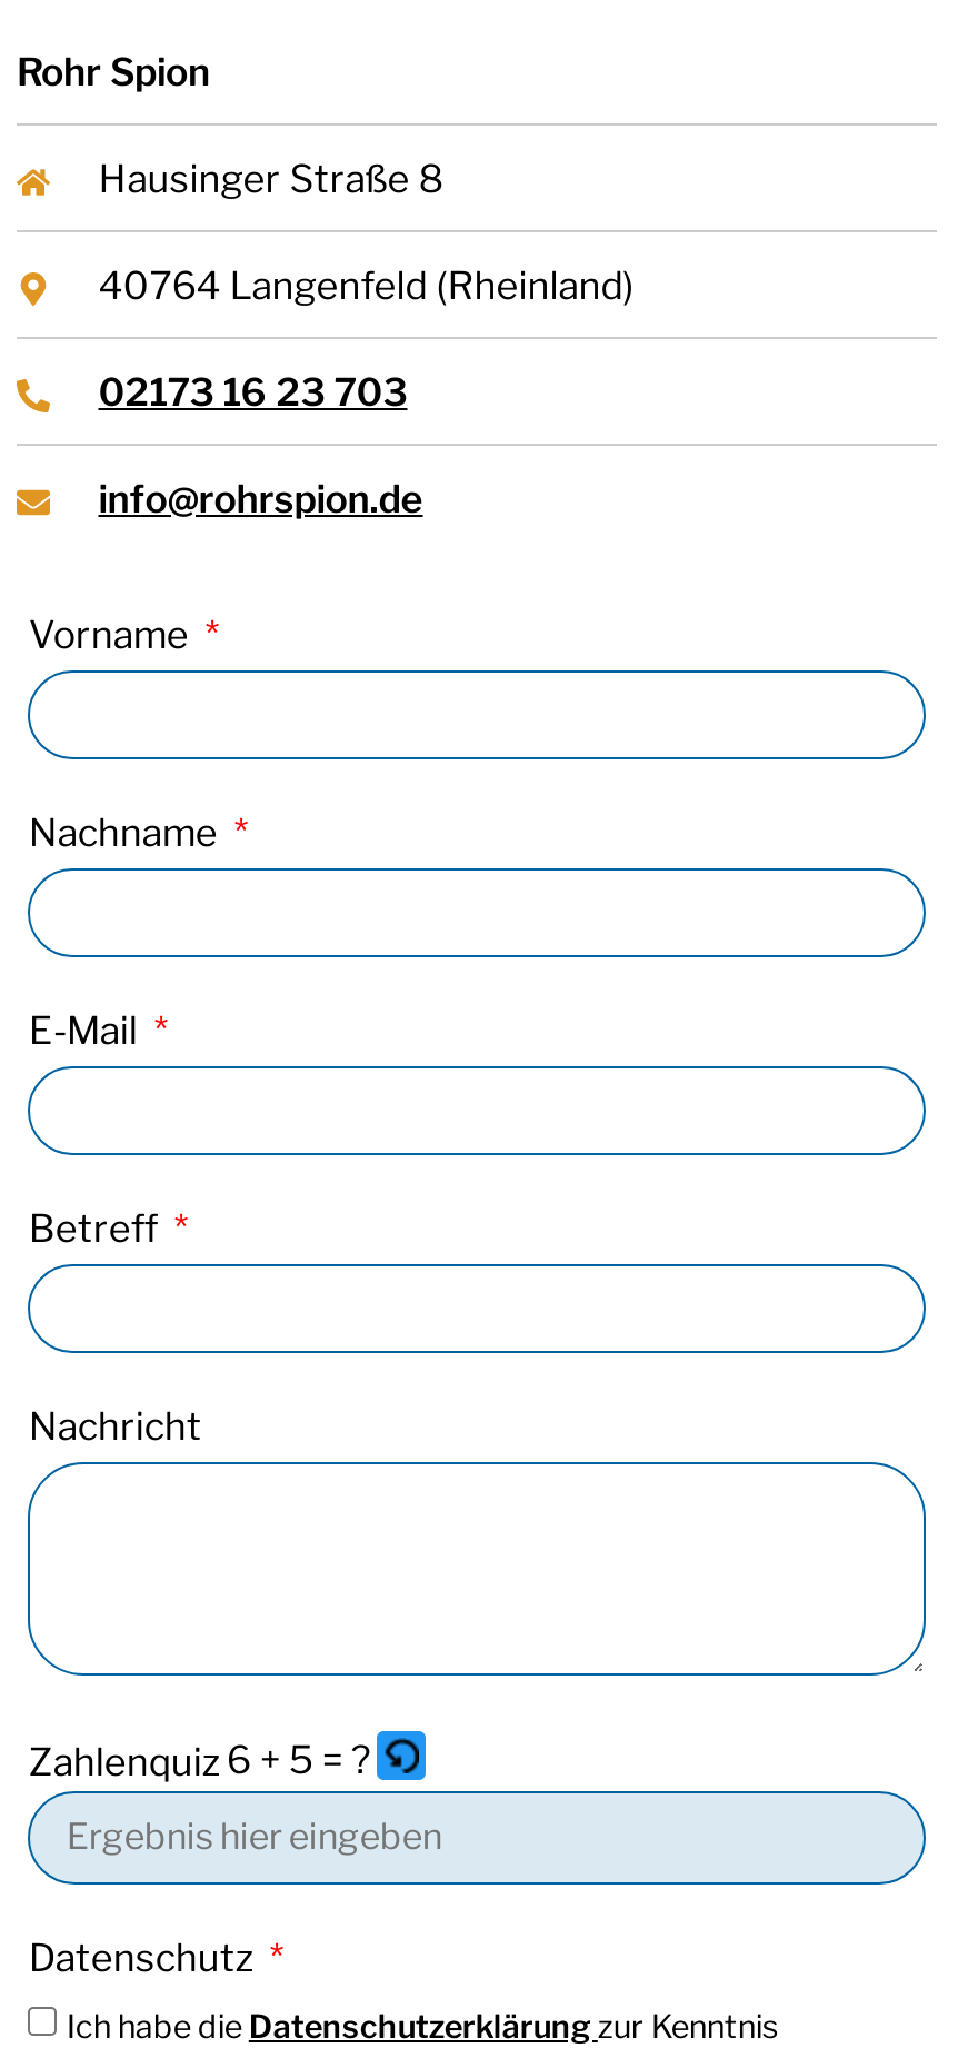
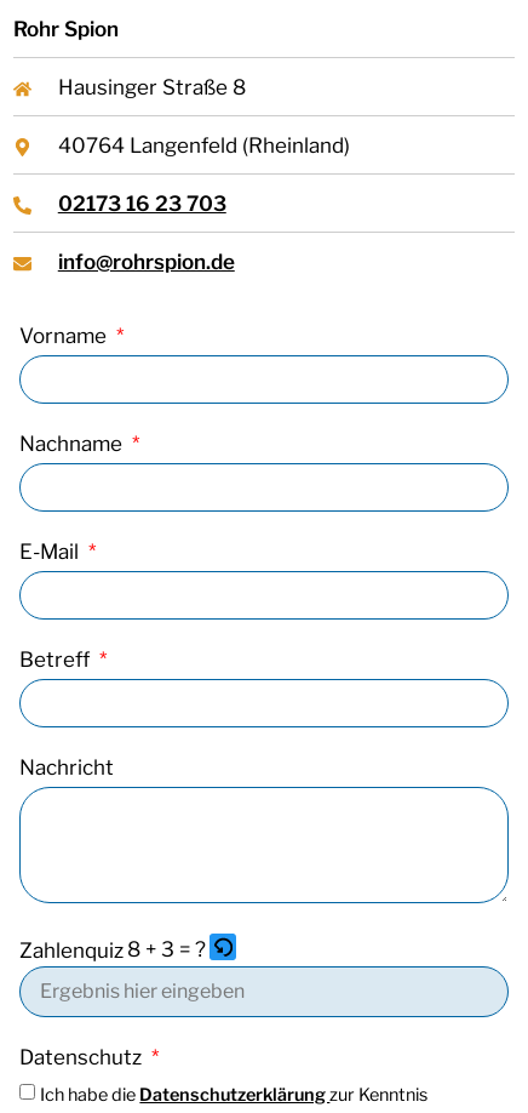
- Zahlenquiz 6 + 5 = ?
+ Zahlenquiz 8 + 3 = ?
